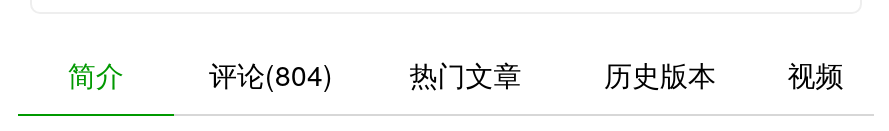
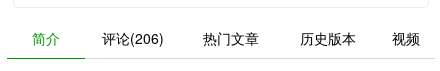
- 评论(804) 热门文章
+ 评论(206) 热门文章
